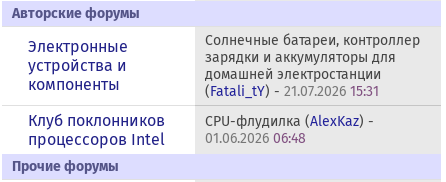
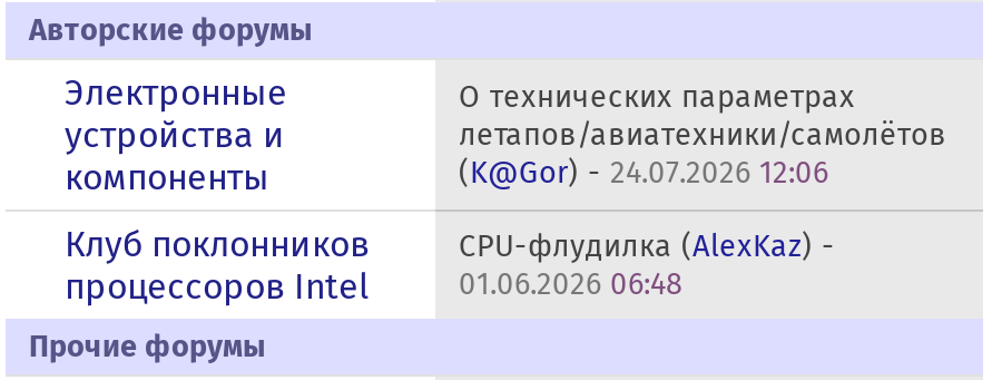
- Солнечные батареи, контроллер
- зарядки и аккумуляторы для
- домашней электростанции
- (Fatali_tY) - 21.07.2026 15:31
+ О технических параметрах
+ летапов/авиатехники/самолётов
+ (K@Gor) - 24.07.2026 12:06
